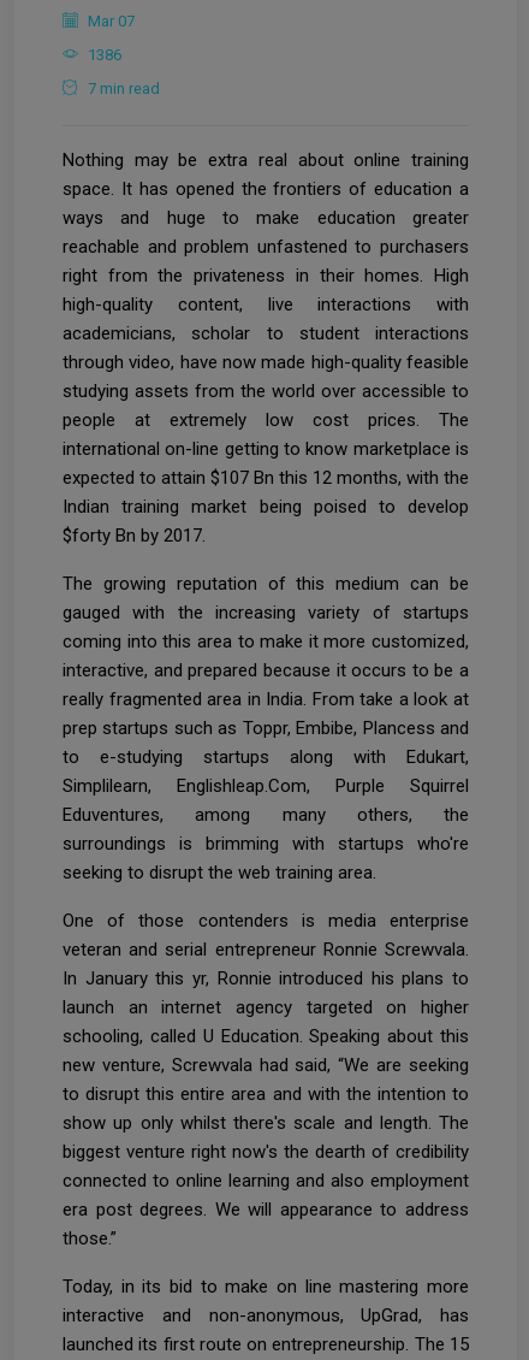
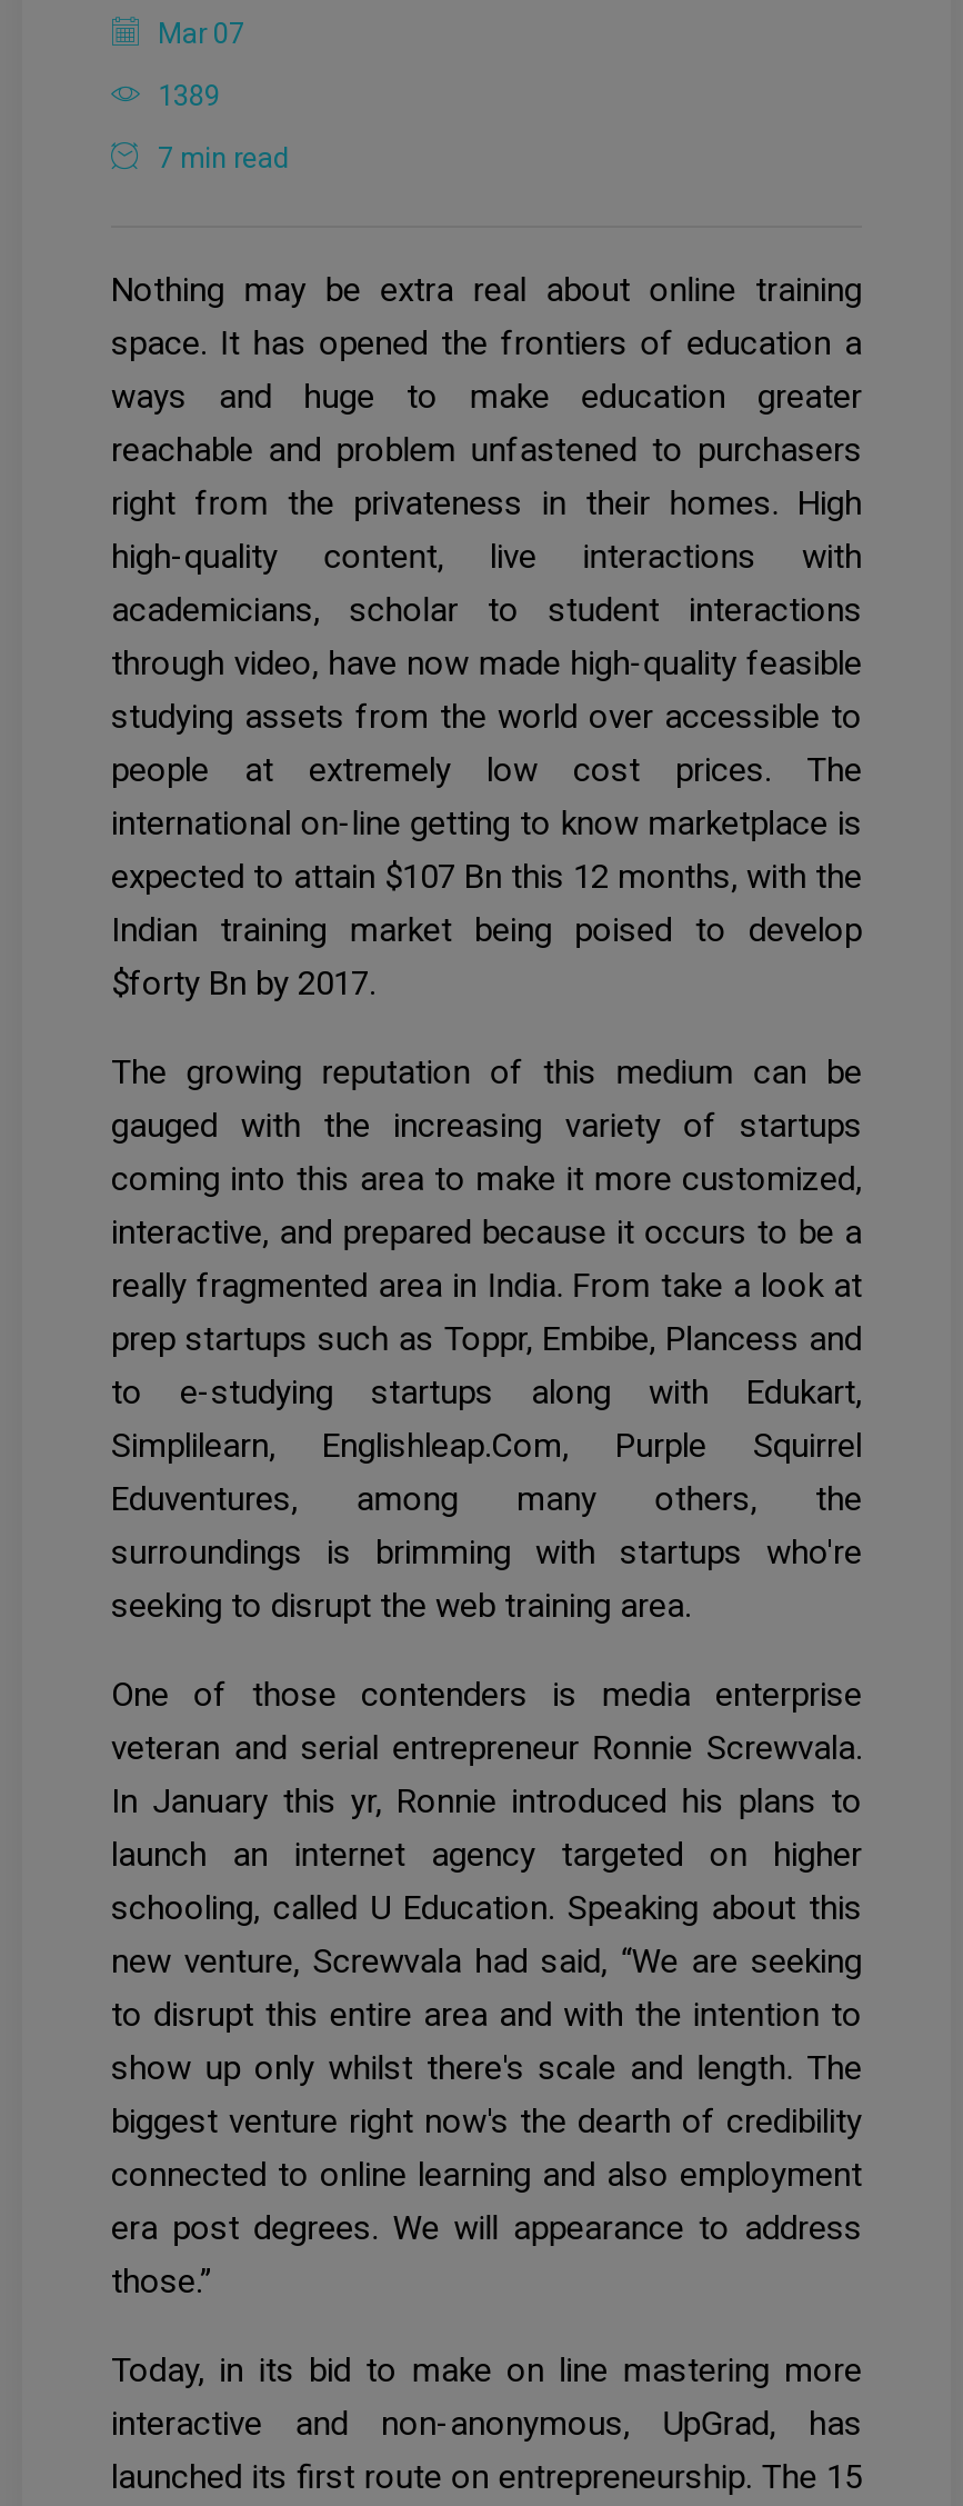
- 1386
+ 1389
